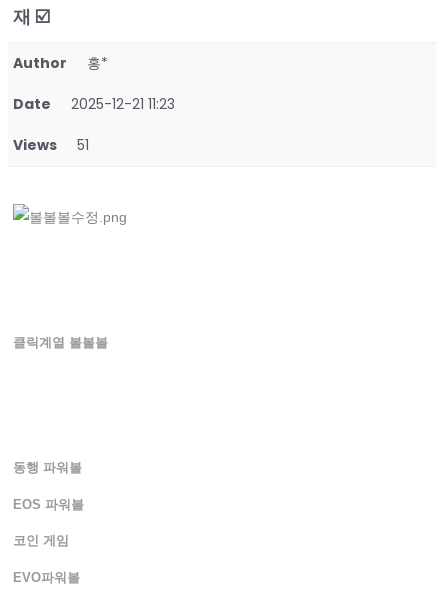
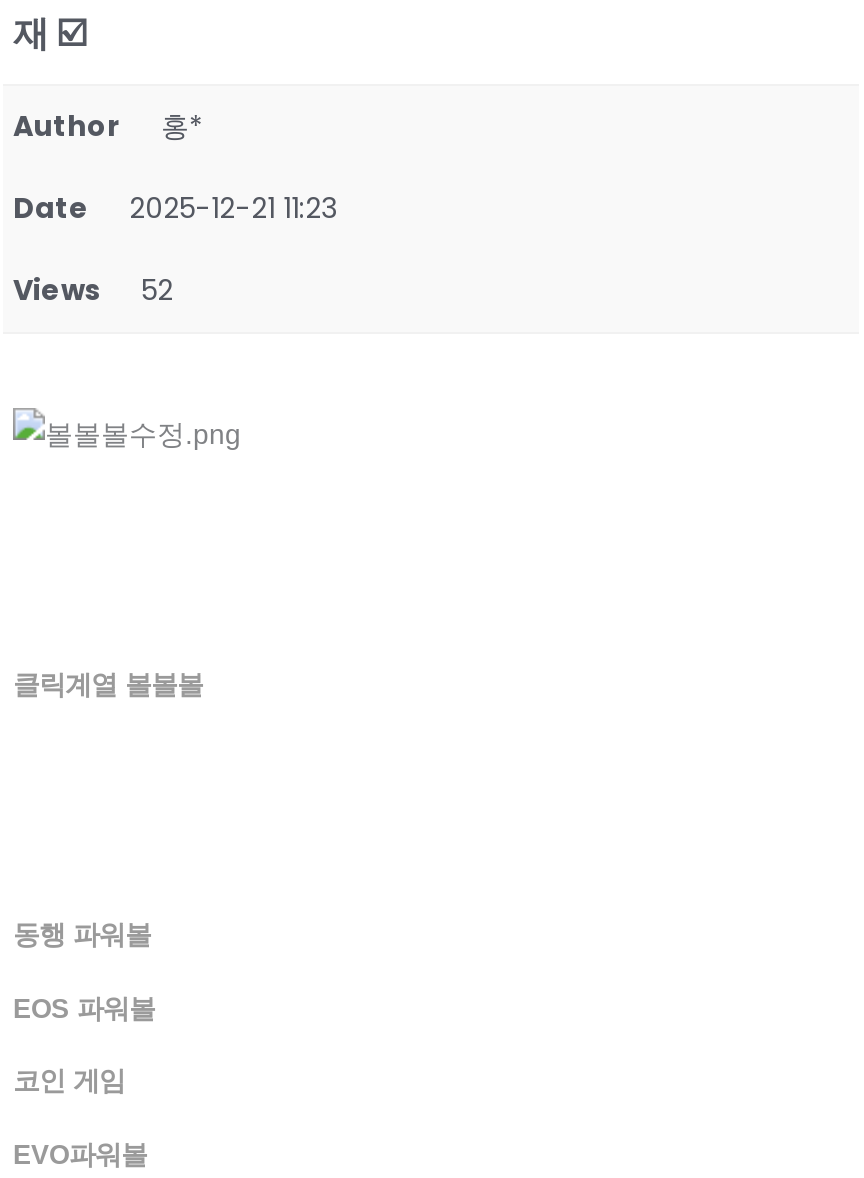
- Views 51
+ Views 52
